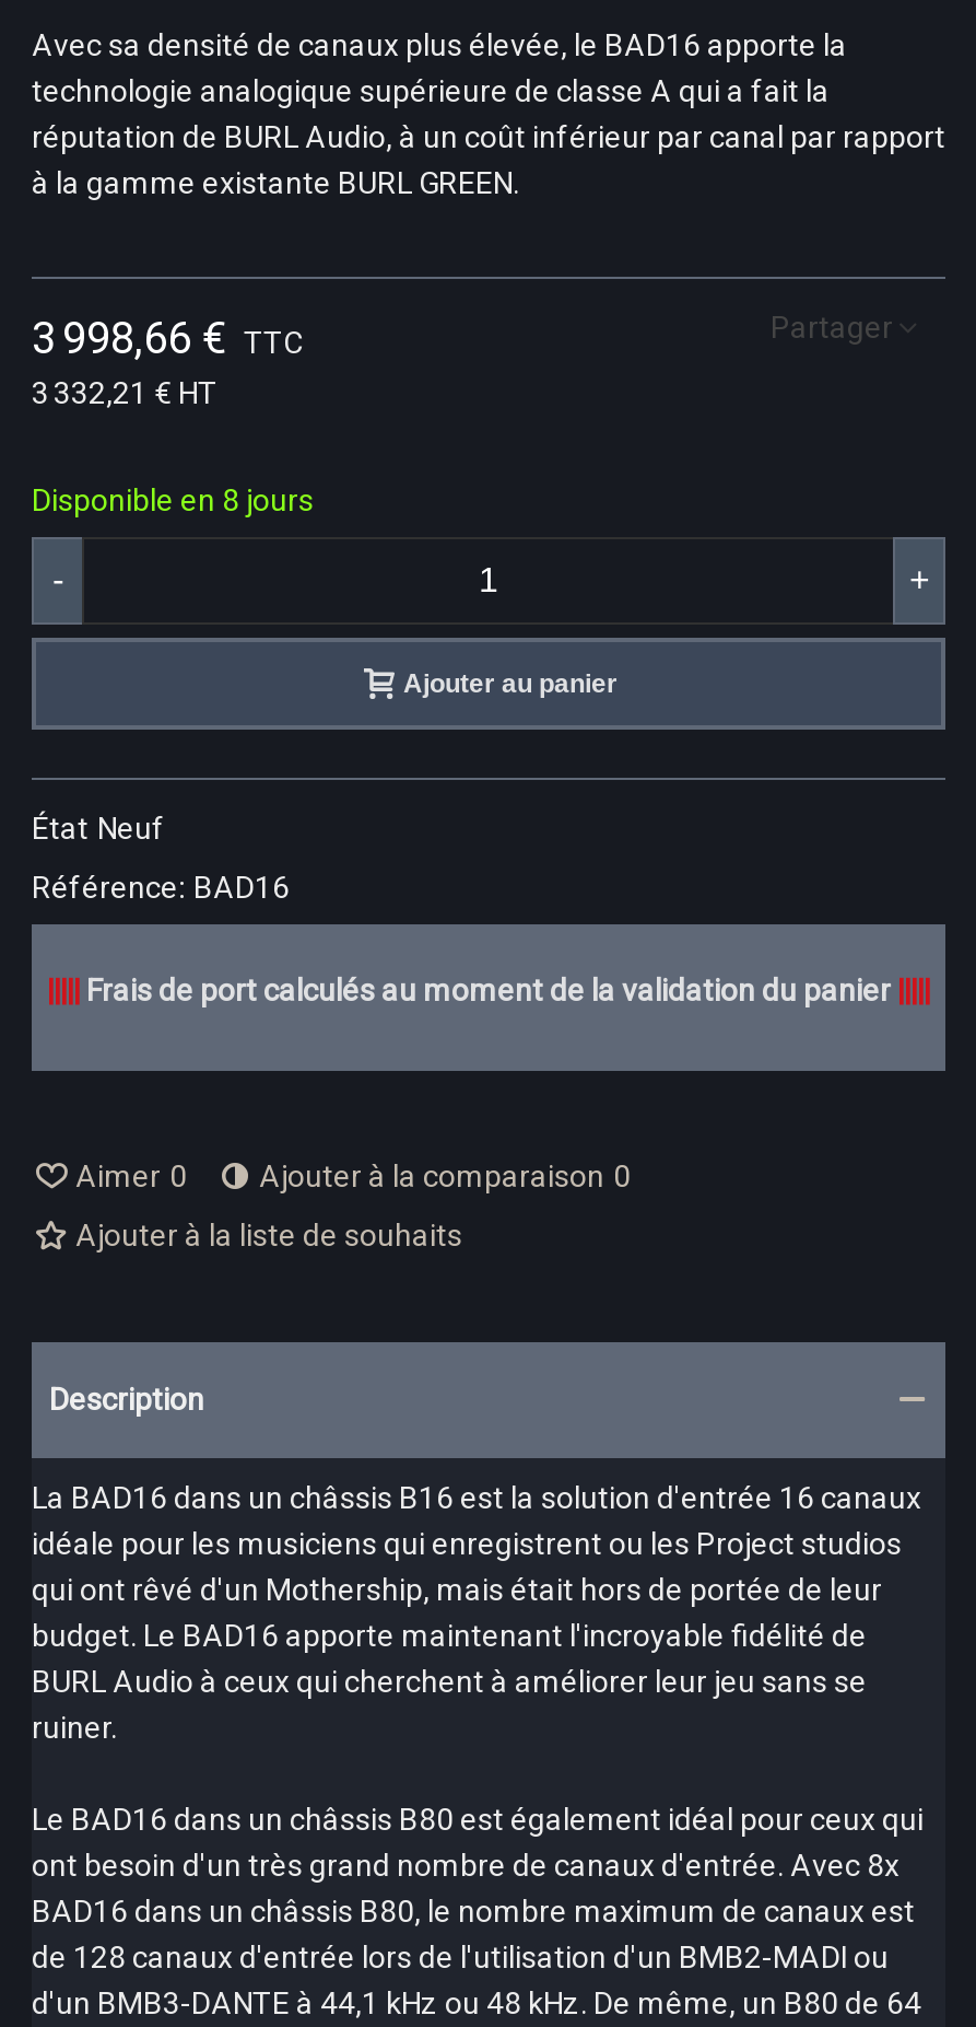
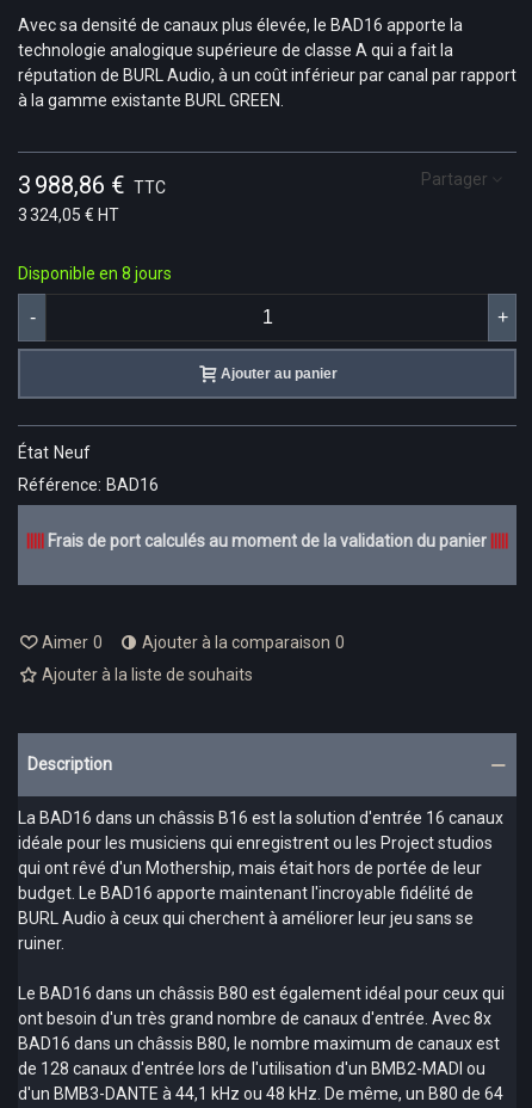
- 3 998,66 € TTC
+ 3 988,86 € TTC

- 3 332,21 € HT
+ 3 324,05 € HT
